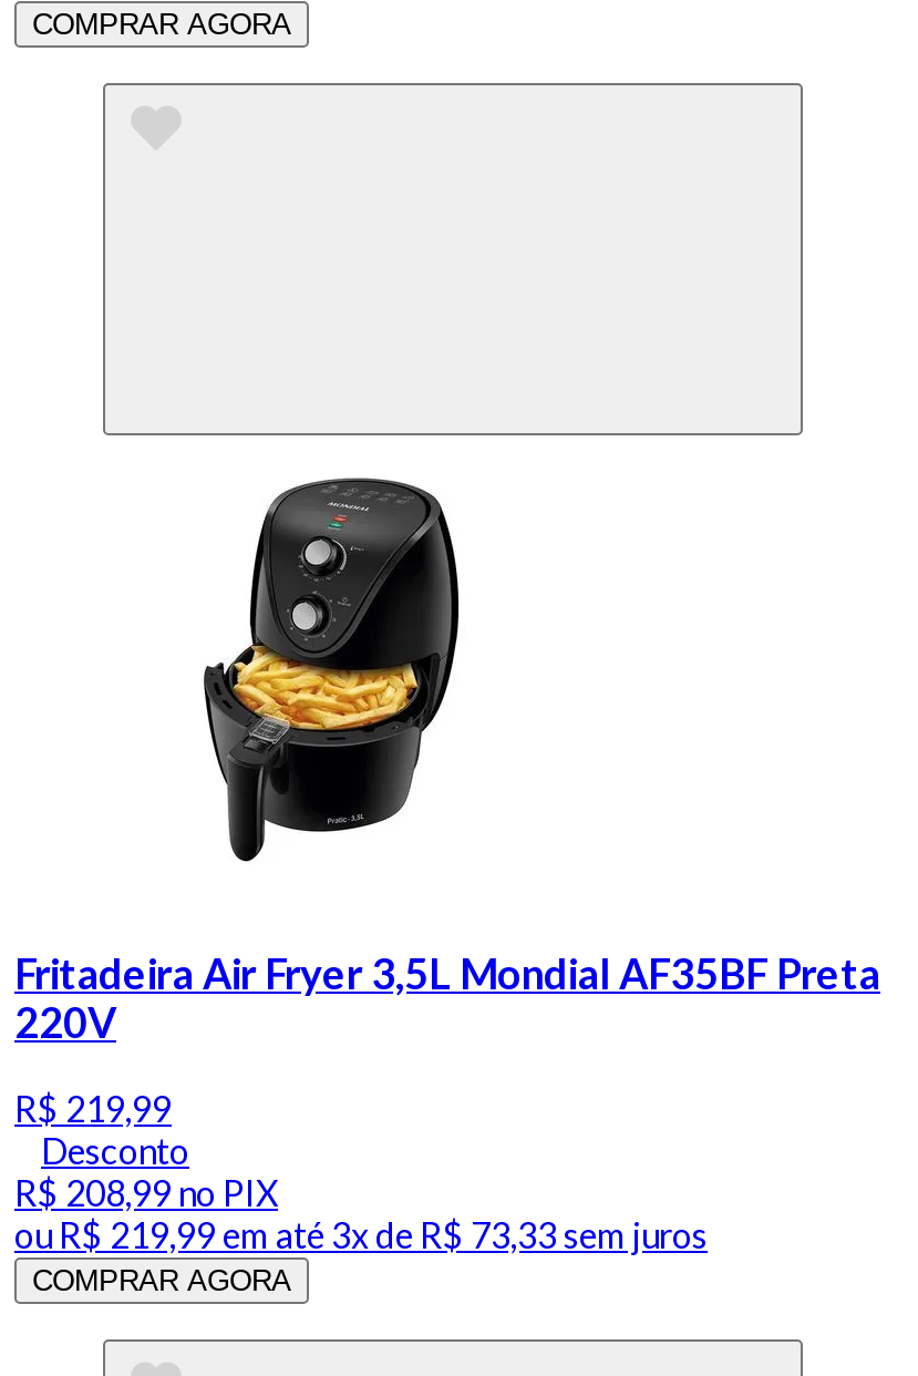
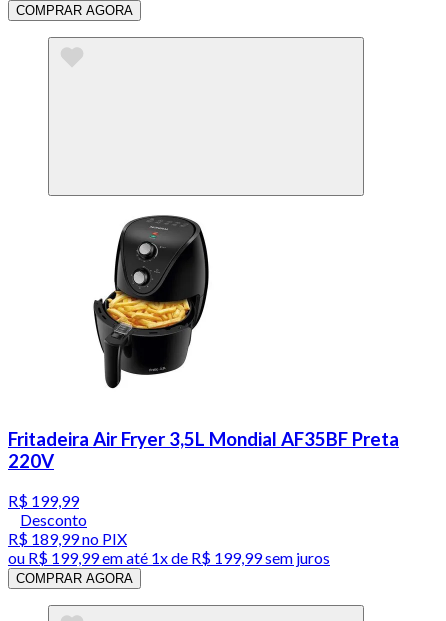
- R$ 219,99
+ R$ 199,99

- R$ 208,99 no PIX
+ R$ 189,99 no PIX

- ou R$ 219,99 em até 3x de R$ 73,33 sem juros
+ ou R$ 199,99 em até 1x de R$ 199,99 sem juros
